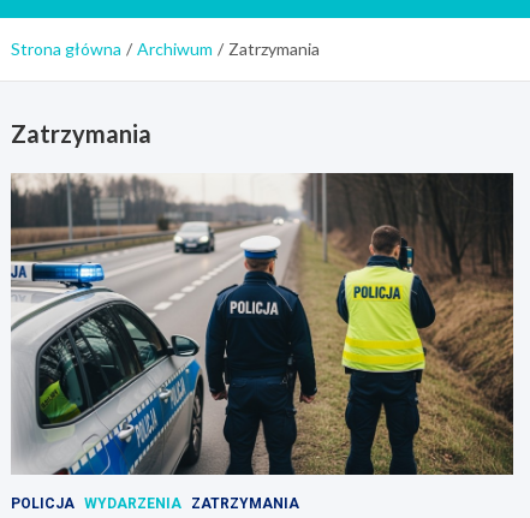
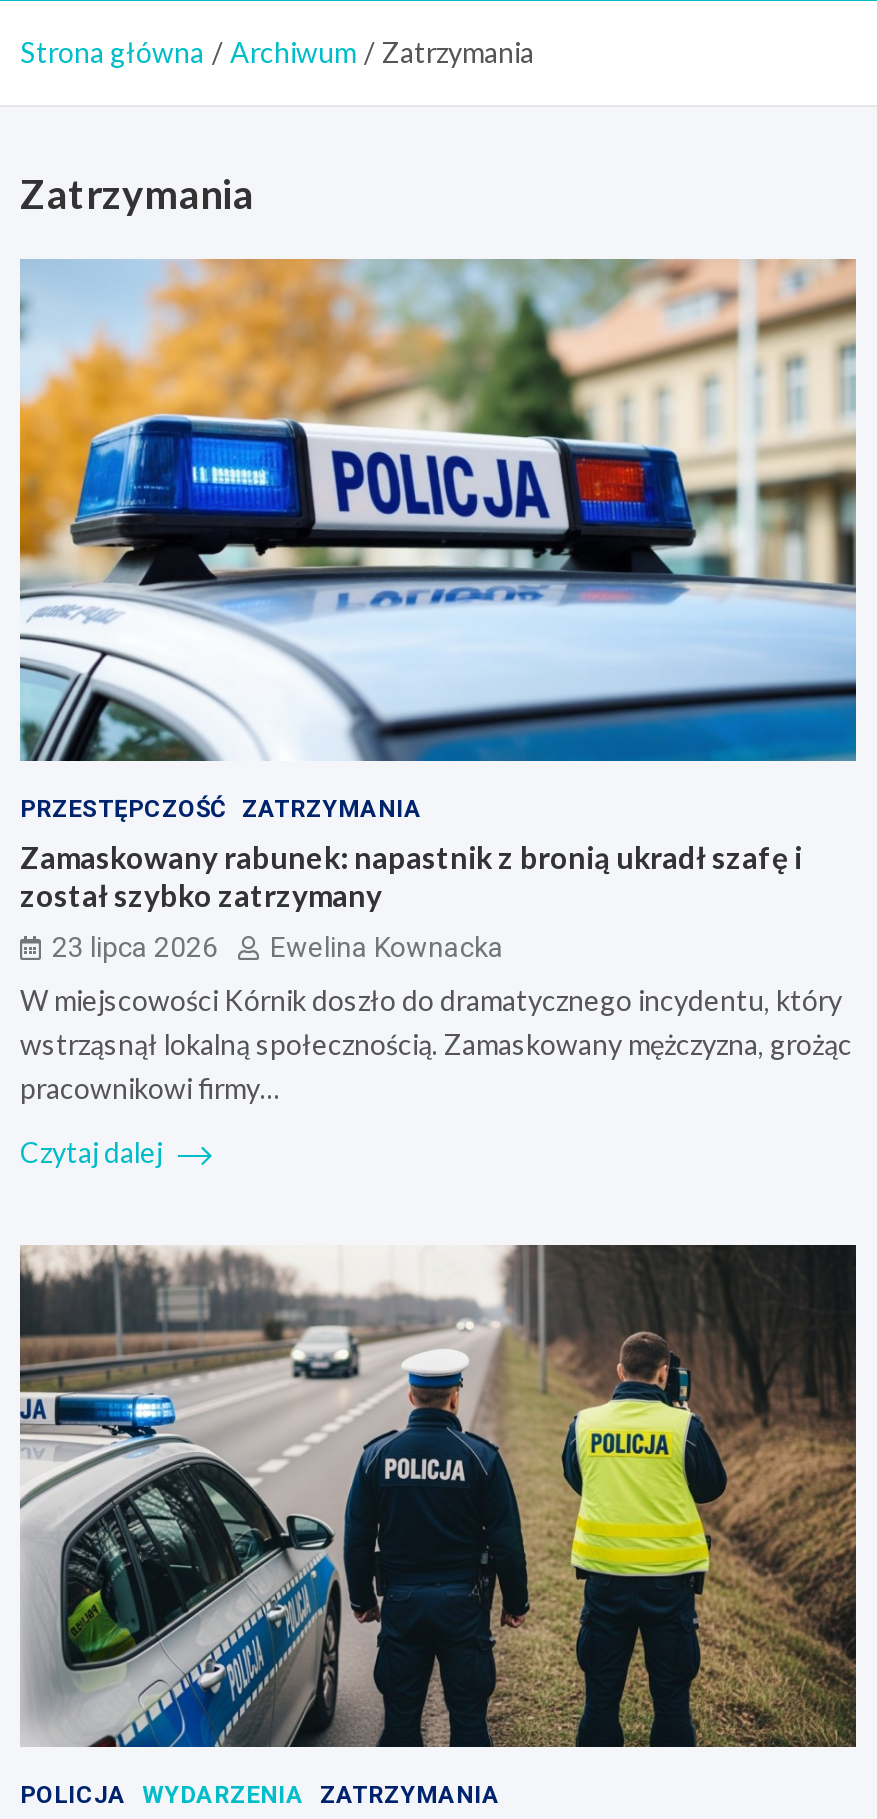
+ [image]
+ PRZESTĘPCZOŚĆ ZATRZYMANIA
+ Zamaskowany rabunek: napastnik z bronią ukradł szafę i
+ został szybko zatrzymany
+ 23 lipca 2026
+ Ewelina Kownacka
+ W miejscowości Kórnik doszło do dramatycznego incydentu, który
+ wstrząsnął lokalną społecznością. Zamaskowany mężczyzna, grożąc
+ pracownikowi firmy…
+ Czytaj dalej
